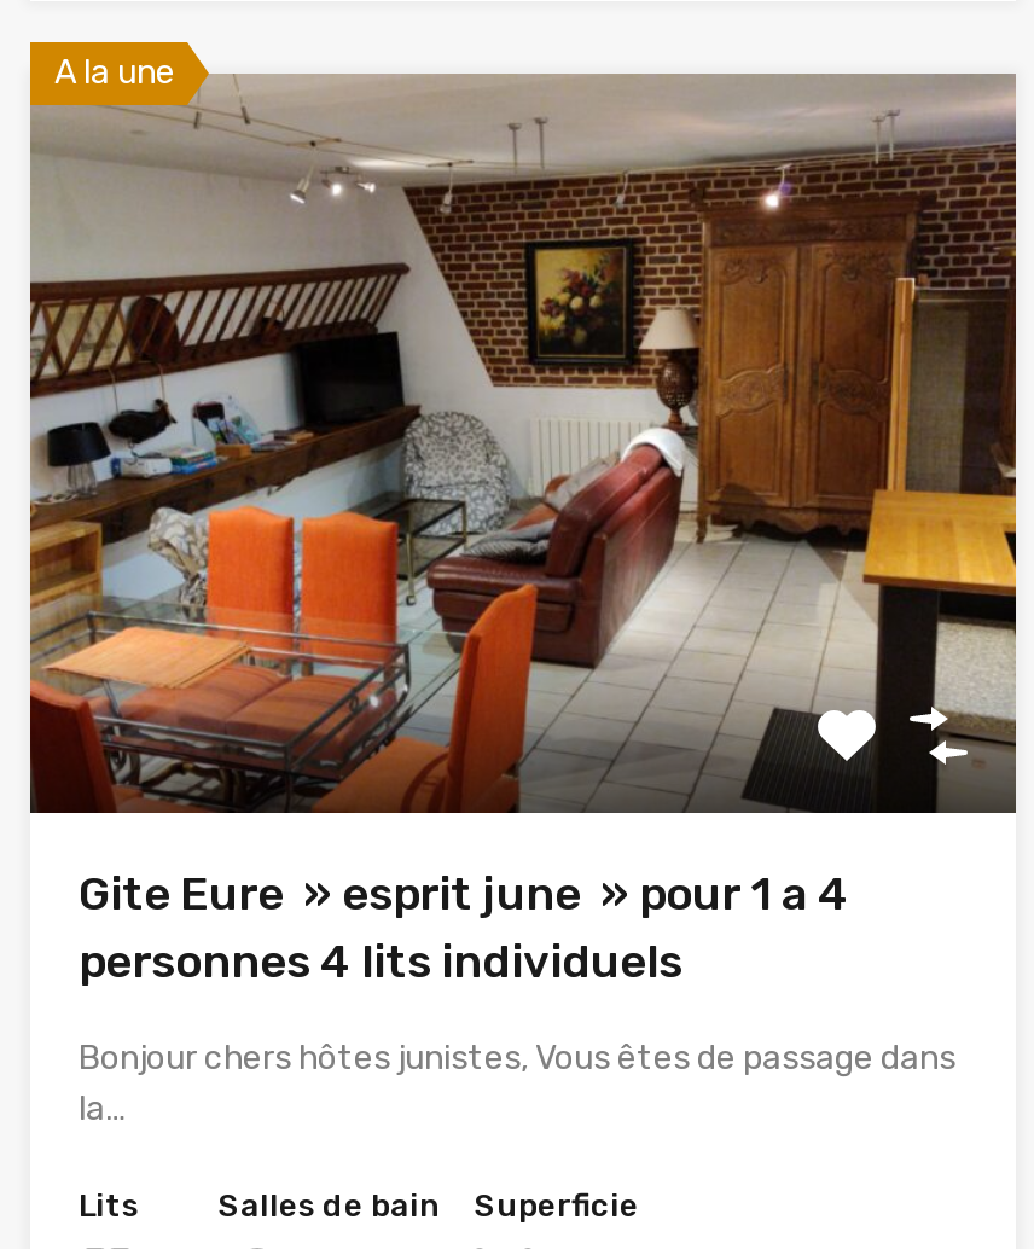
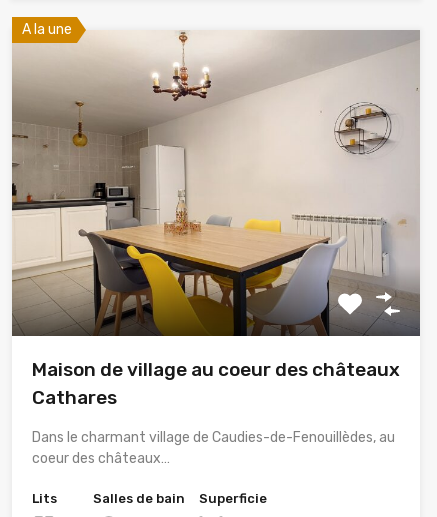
- [image]
- Gite Eure » esprit june » pour 1 a 4
- personnes 4 lits individuels
+ [image]
+ Maison de village au coeur des châteaux
+ Cathares

- Bonjour chers hôtes junistes, Vous êtes de passage dans
- la…
+ Dans le charmant village de Caudies-de-Fenouillèdes, au
+ coeur des châteaux…
